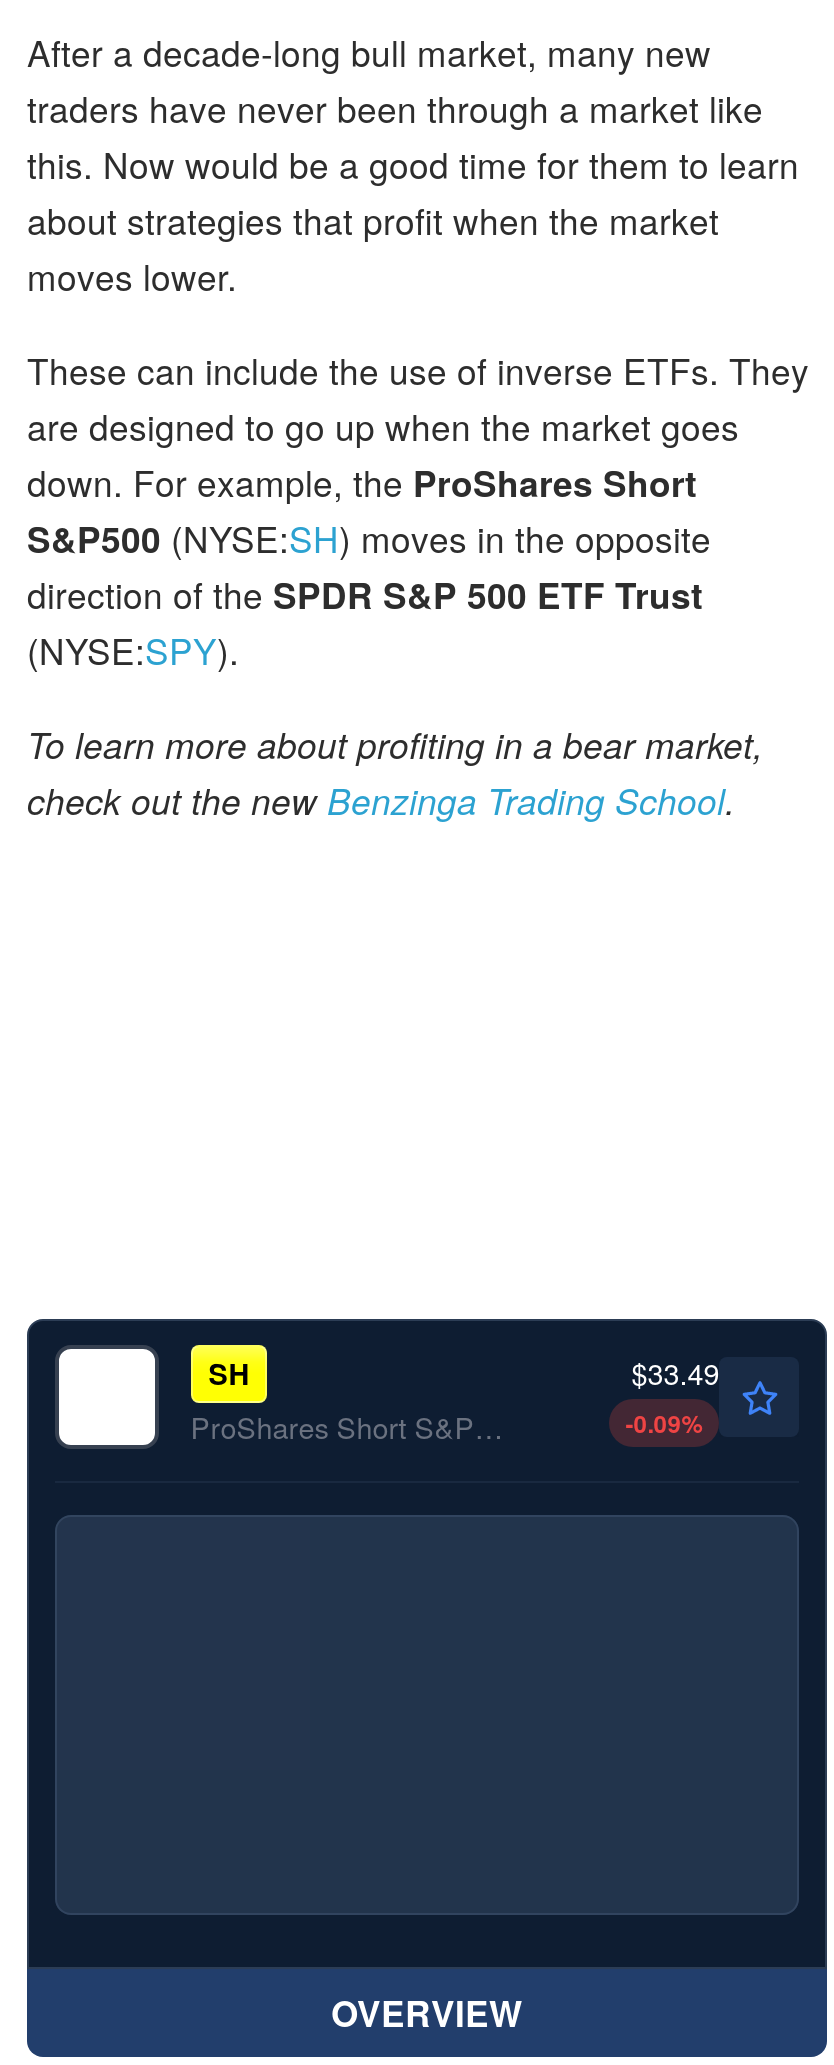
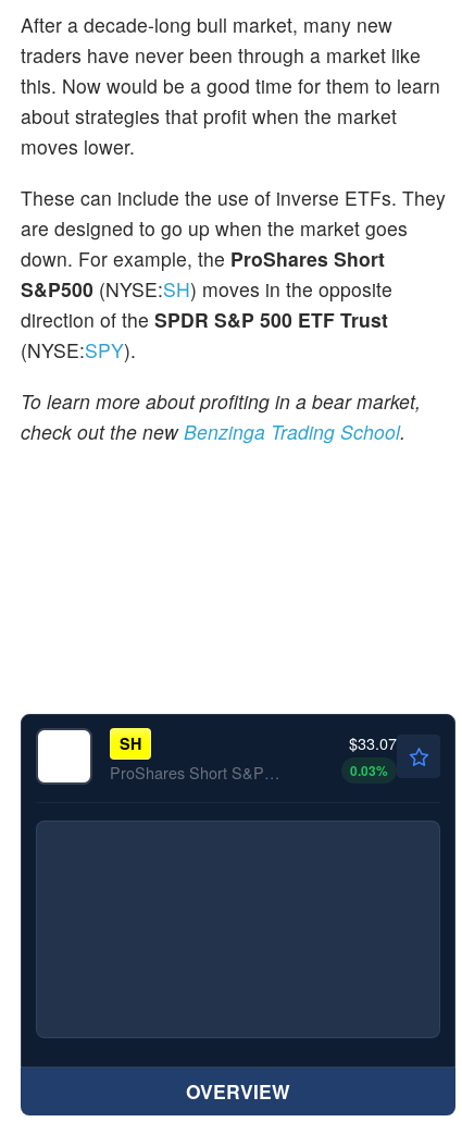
- $33.49
+ $33.07

- -0.09%
+ 0.03%
